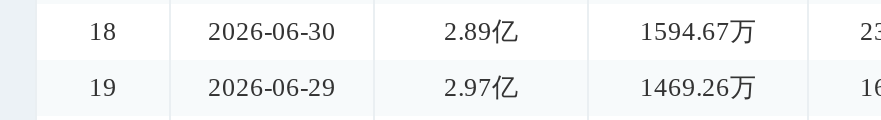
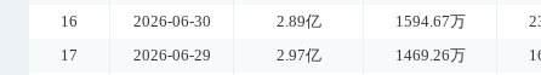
- 18
+ 16

- 19
+ 17
